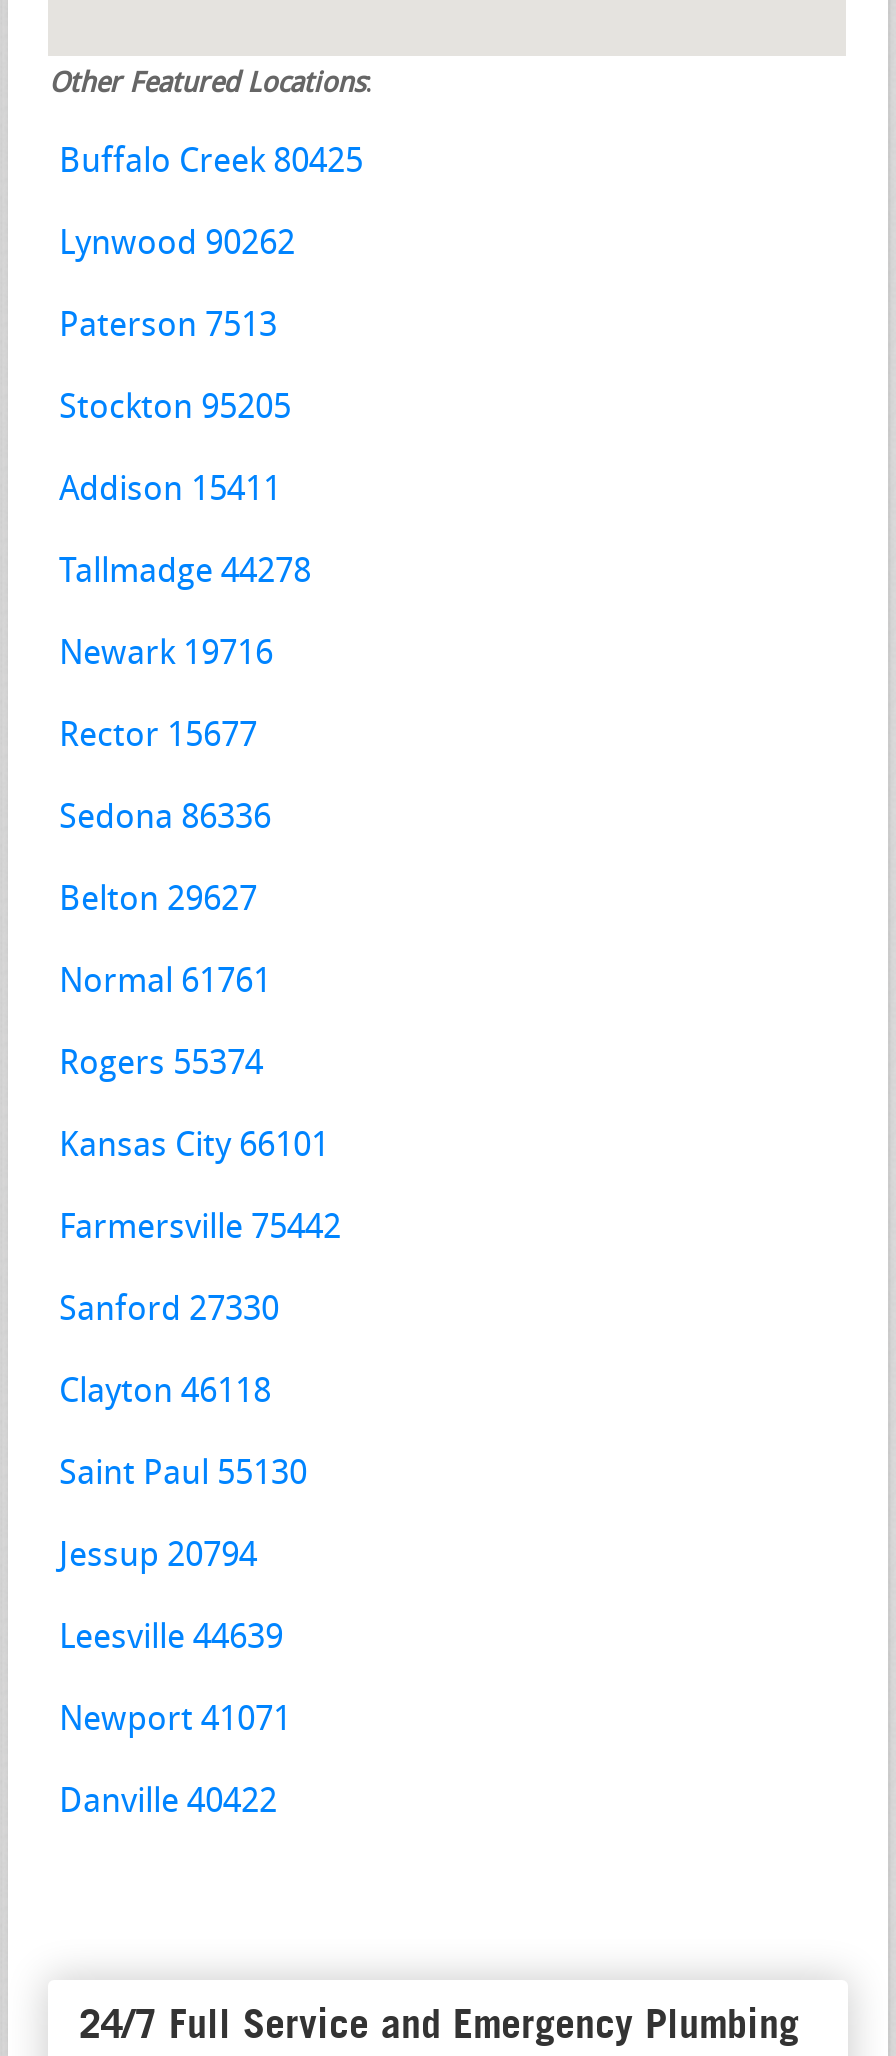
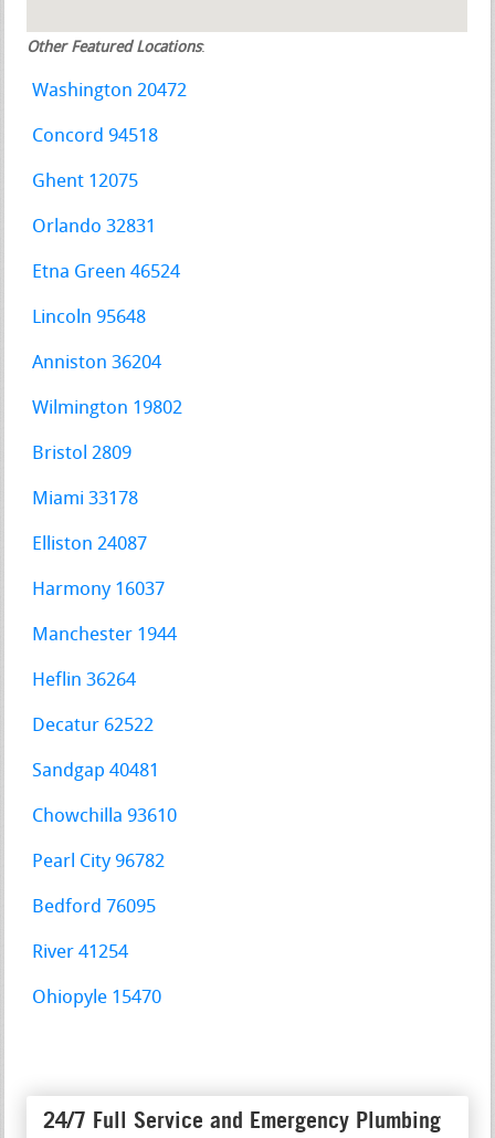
- Buffalo Creek 80425
+ Washington 20472

- Lynwood 90262
+ Concord 94518

- Paterson 7513
+ Ghent 12075

- Stockton 95205
+ Orlando 32831

- Addison 15411
+ Etna Green 46524

- Tallmadge 44278
+ Lincoln 95648

- Newark 19716
+ Anniston 36204

- Rector 15677
+ Wilmington 19802

- Sedona 86336
+ Bristol 2809

- Belton 29627
+ Miami 33178

- Normal 61761
+ Elliston 24087

- Rogers 55374
+ Harmony 16037

- Kansas City 66101
+ Manchester 1944

- Farmersville 75442
+ Heflin 36264

- Sanford 27330
+ Decatur 62522

- Clayton 46118
+ Sandgap 40481

- Saint Paul 55130
+ Chowchilla 93610

- Jessup 20794
+ Pearl City 96782

- Leesville 44639
+ Bedford 76095

- Newport 41071
+ River 41254

- Danville 40422
+ Ohiopyle 15470
